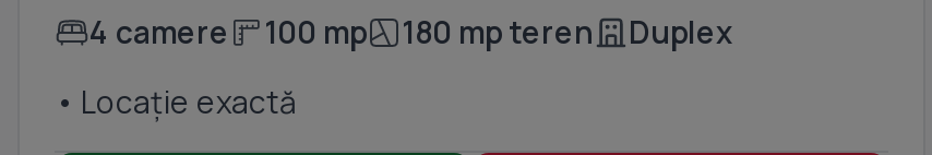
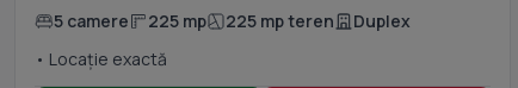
- 4 camere
- 100 mp
- 180 mp teren
+ 5 camere
+ 225 mp
+ 225 mp teren
